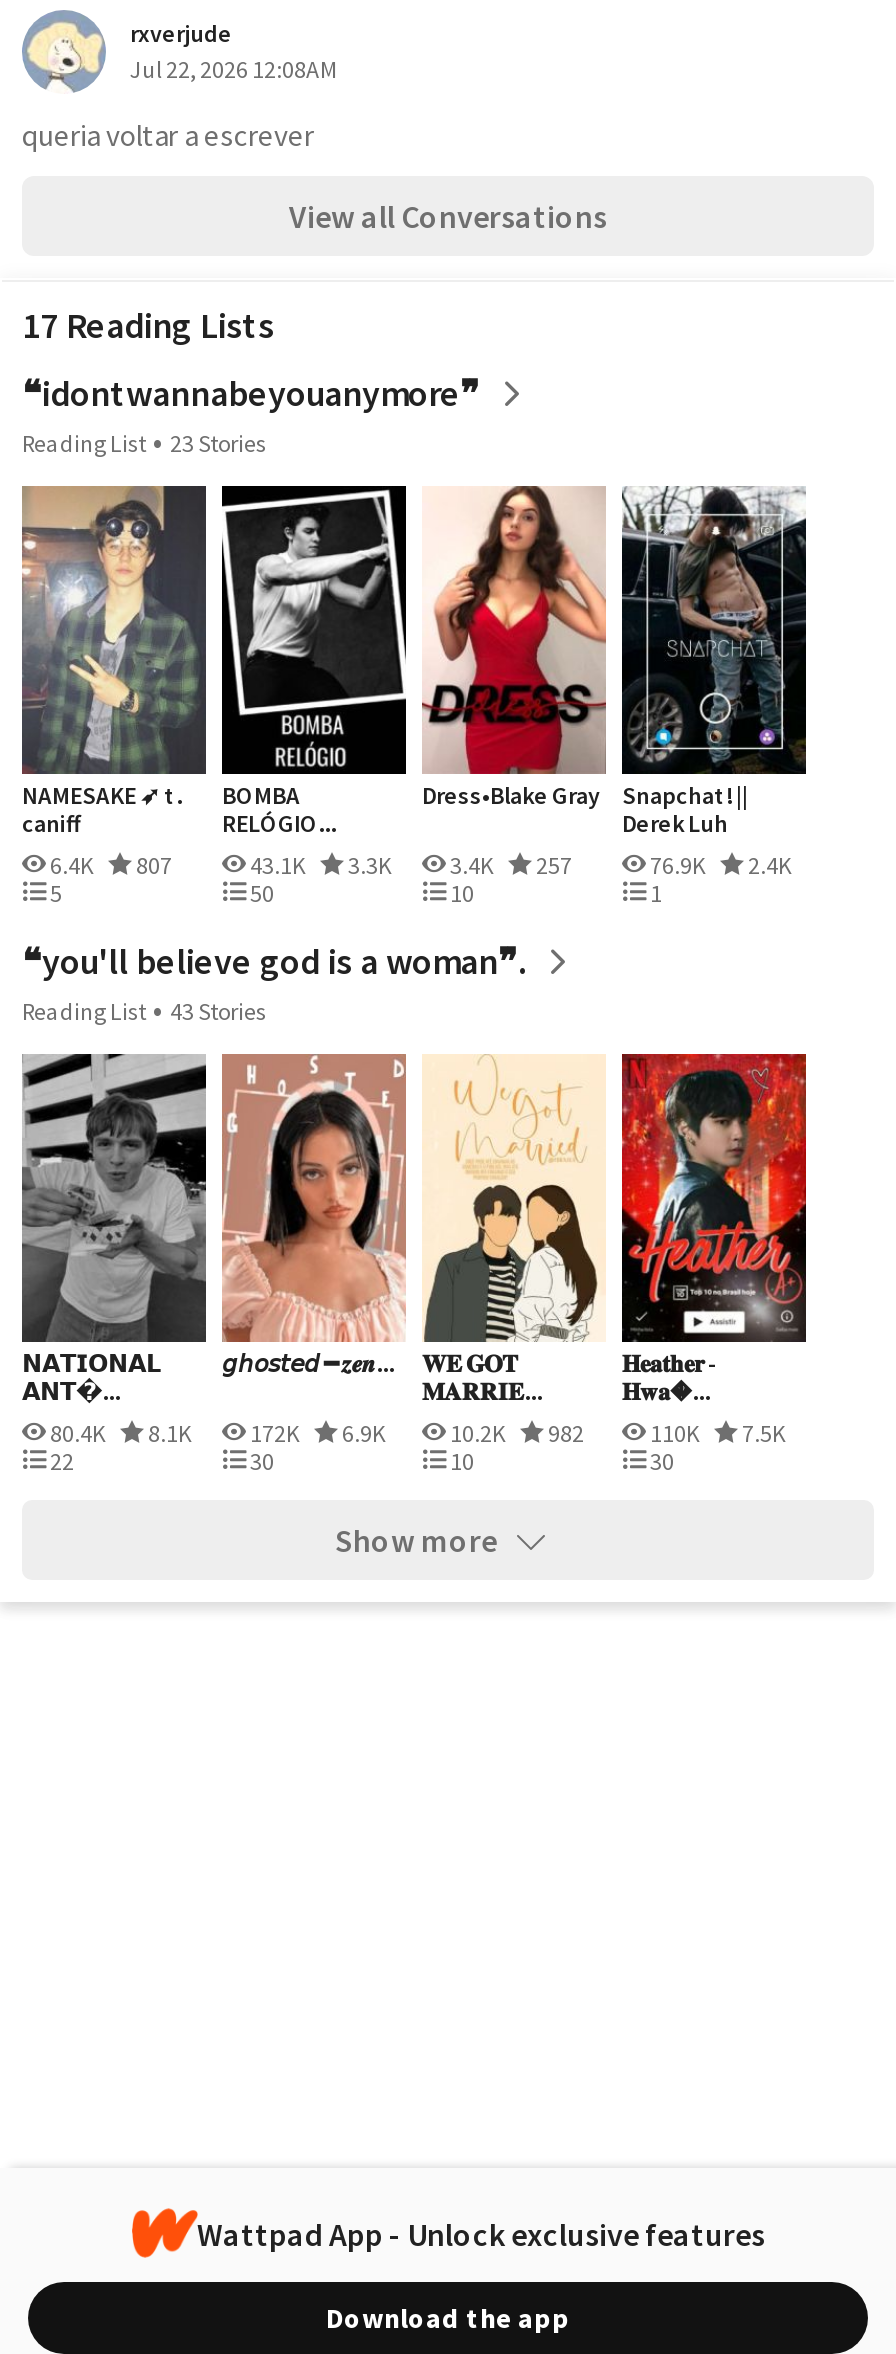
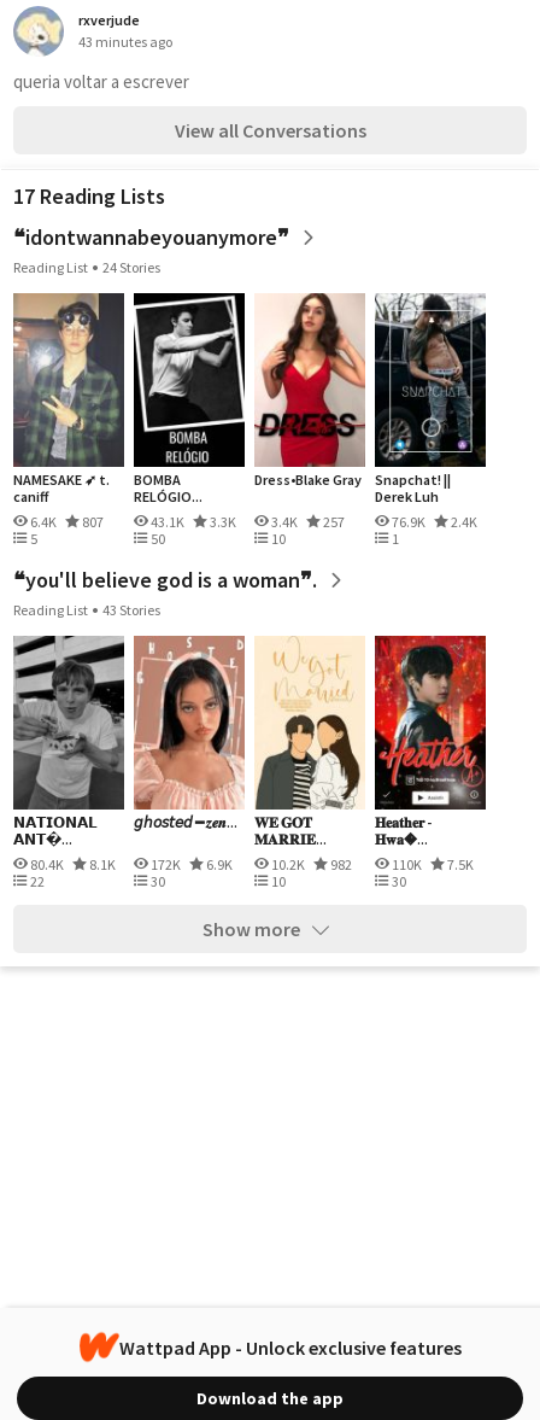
- Jul 22, 2026 12:08AM
+ 43 minutes ago

- Reading List 23 Stories
+ Reading List 24 Stories
